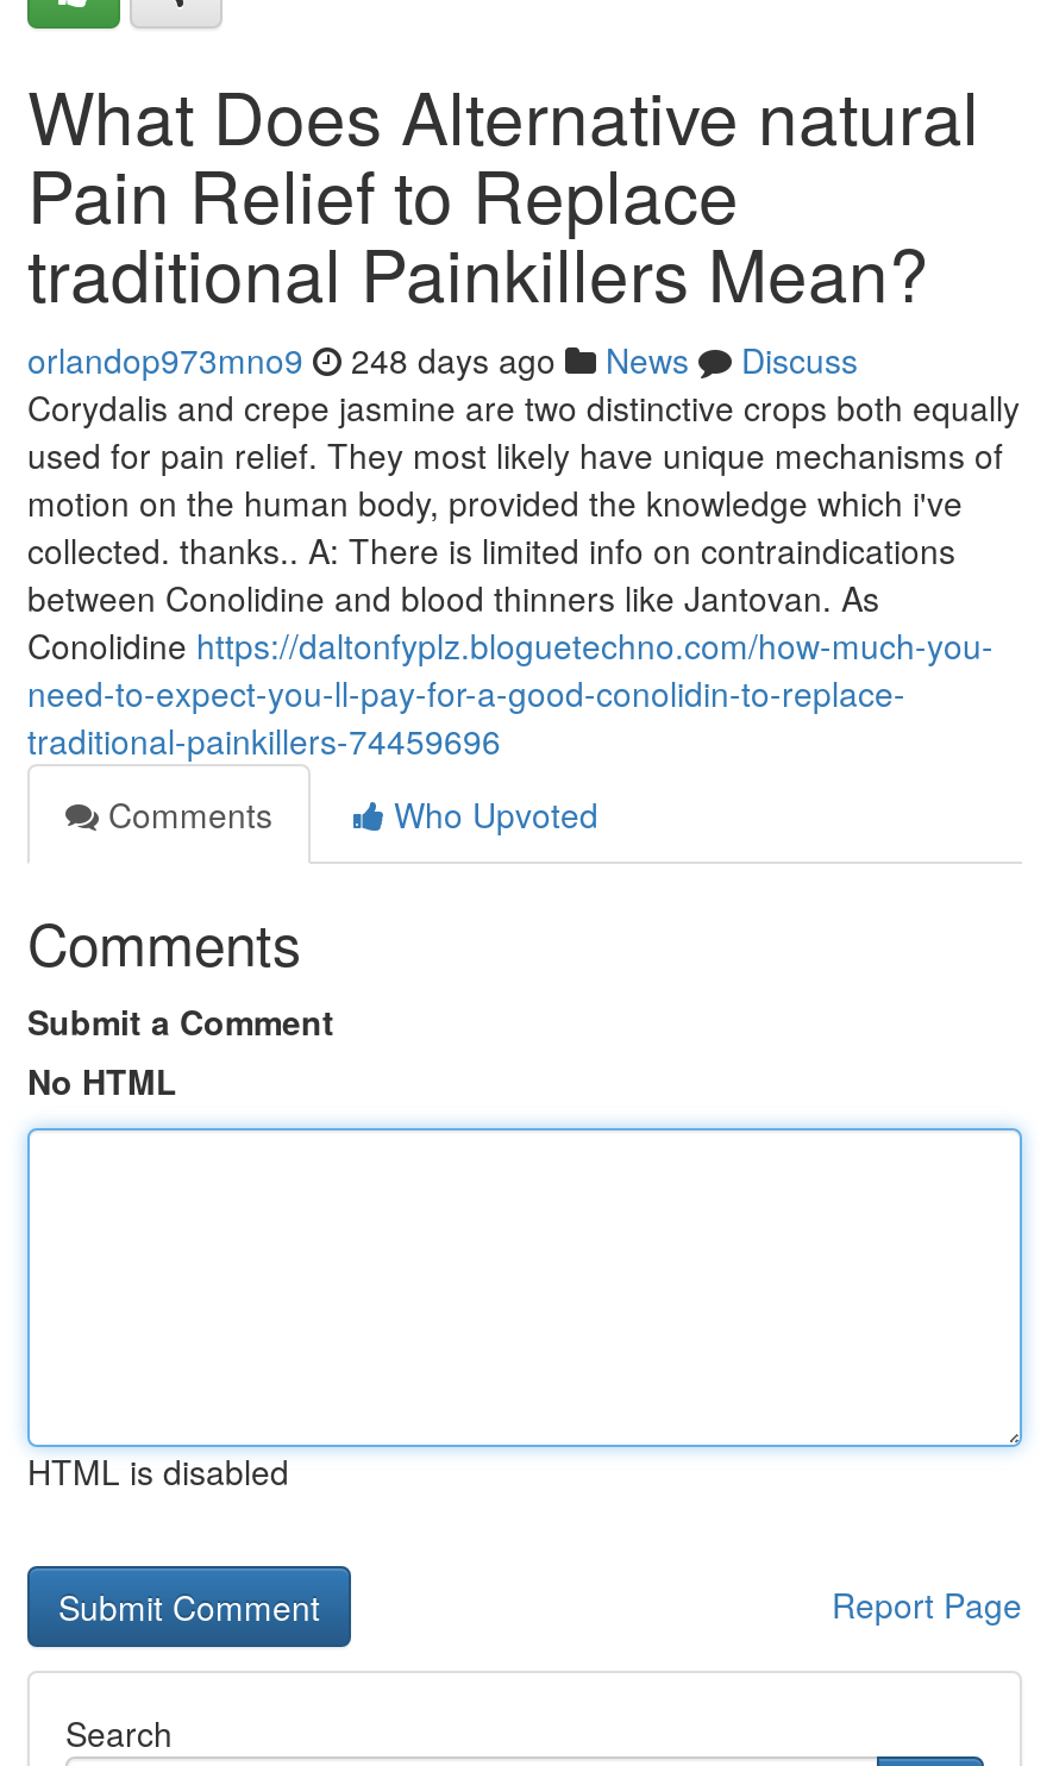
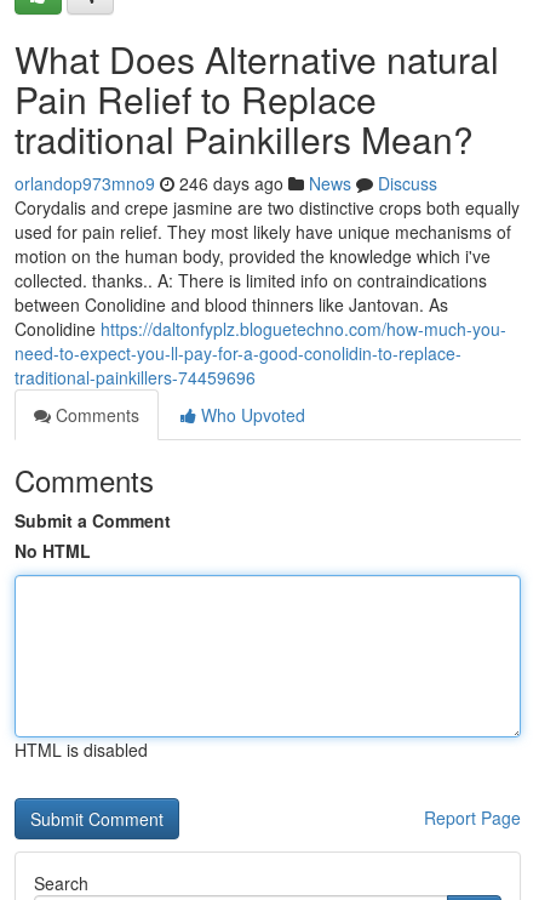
- orlandop973mno9 248 days ago News Discuss
+ orlandop973mno9 246 days ago News Discuss
